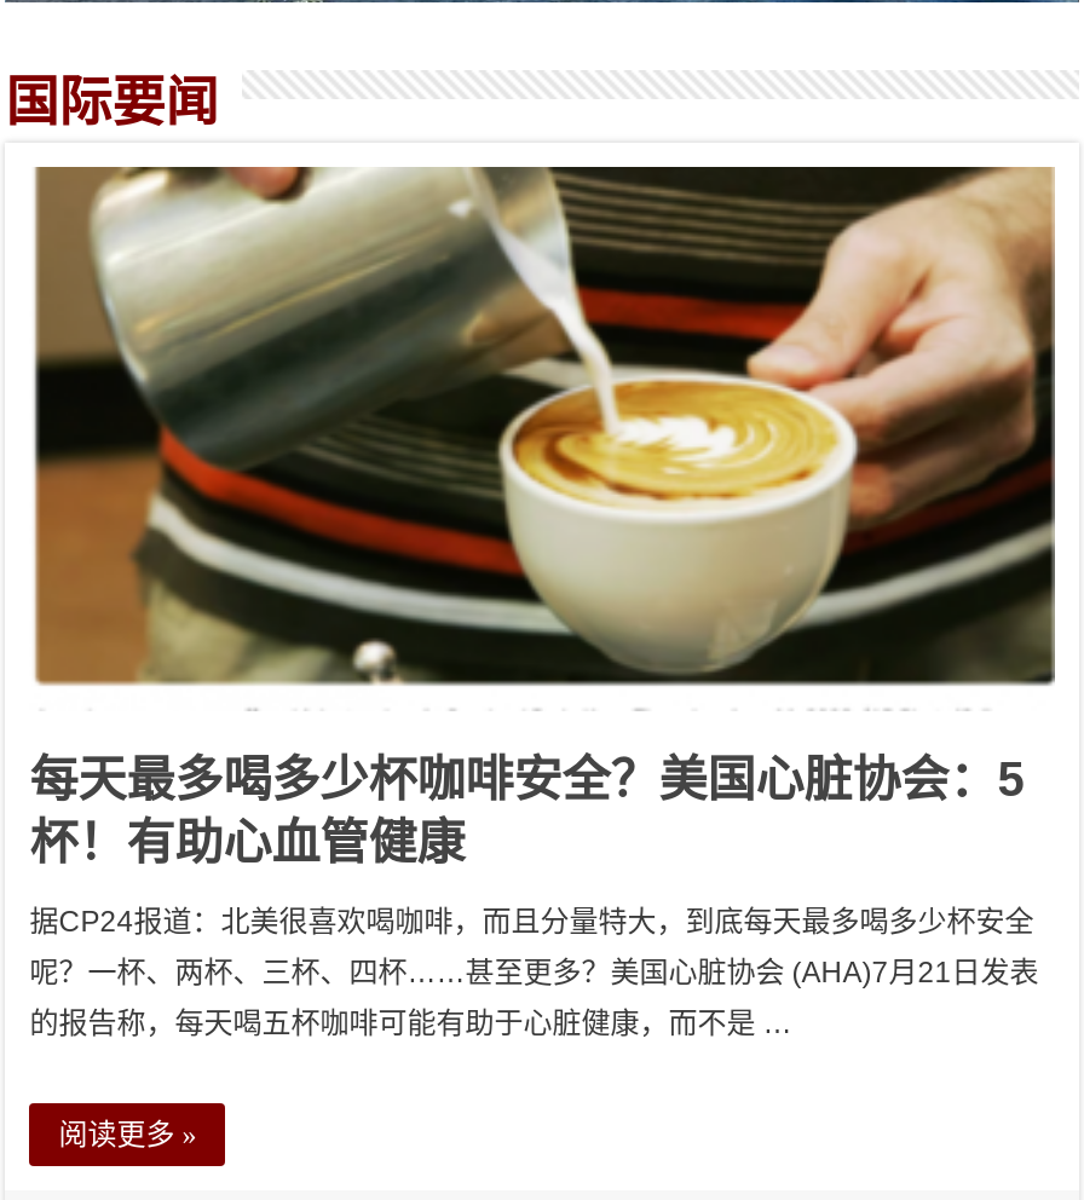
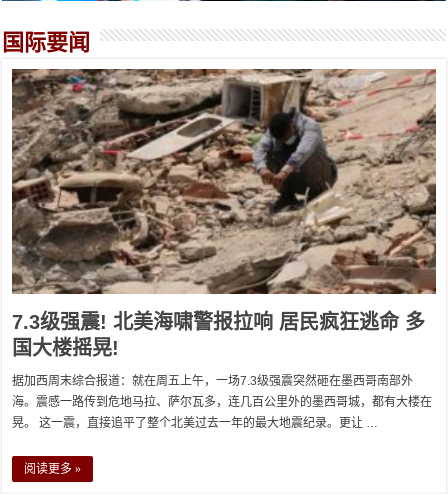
- [image]
- 每天最多喝多少杯咖啡安全？美国心脏协会：5
- 杯！有助心血管健康
+ [image]
+ 7.3级强震! 北美海啸警报拉响 居民疯狂逃命 多
+ 国大楼摇晃!

- 据CP24报道：北美很喜欢喝咖啡，而且分量特大，到底每天最多喝多少杯安全
+ 据加西周末综合报道：就在周五上午，一场7.3级强震突然砸在墨西哥南部外

- 呢？一杯、两杯、三杯、四杯……甚至更多？美国心脏协会 (AHA)7月21日发表
+ 海。震感一路传到危地马拉、萨尔瓦多，连几百公里外的墨西哥城，都有大楼在

- 的报告称，每天喝五杯咖啡可能有助于心脏健康，而不是 …
+ 晃。 这一震，直接追平了整个北美过去一年的最大地震纪录。更让 …
